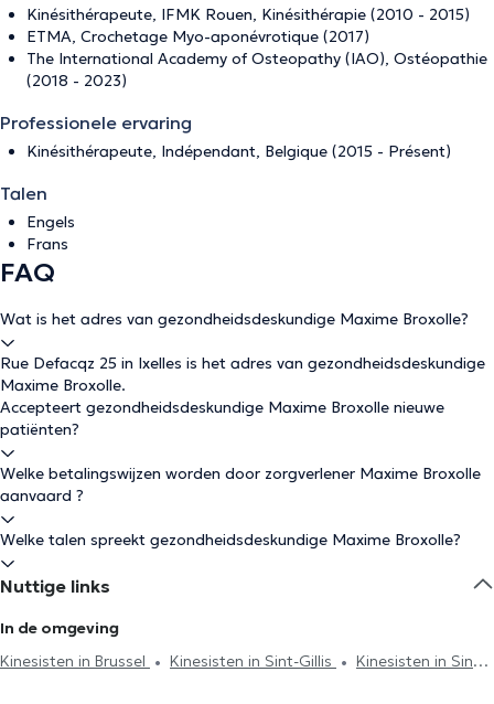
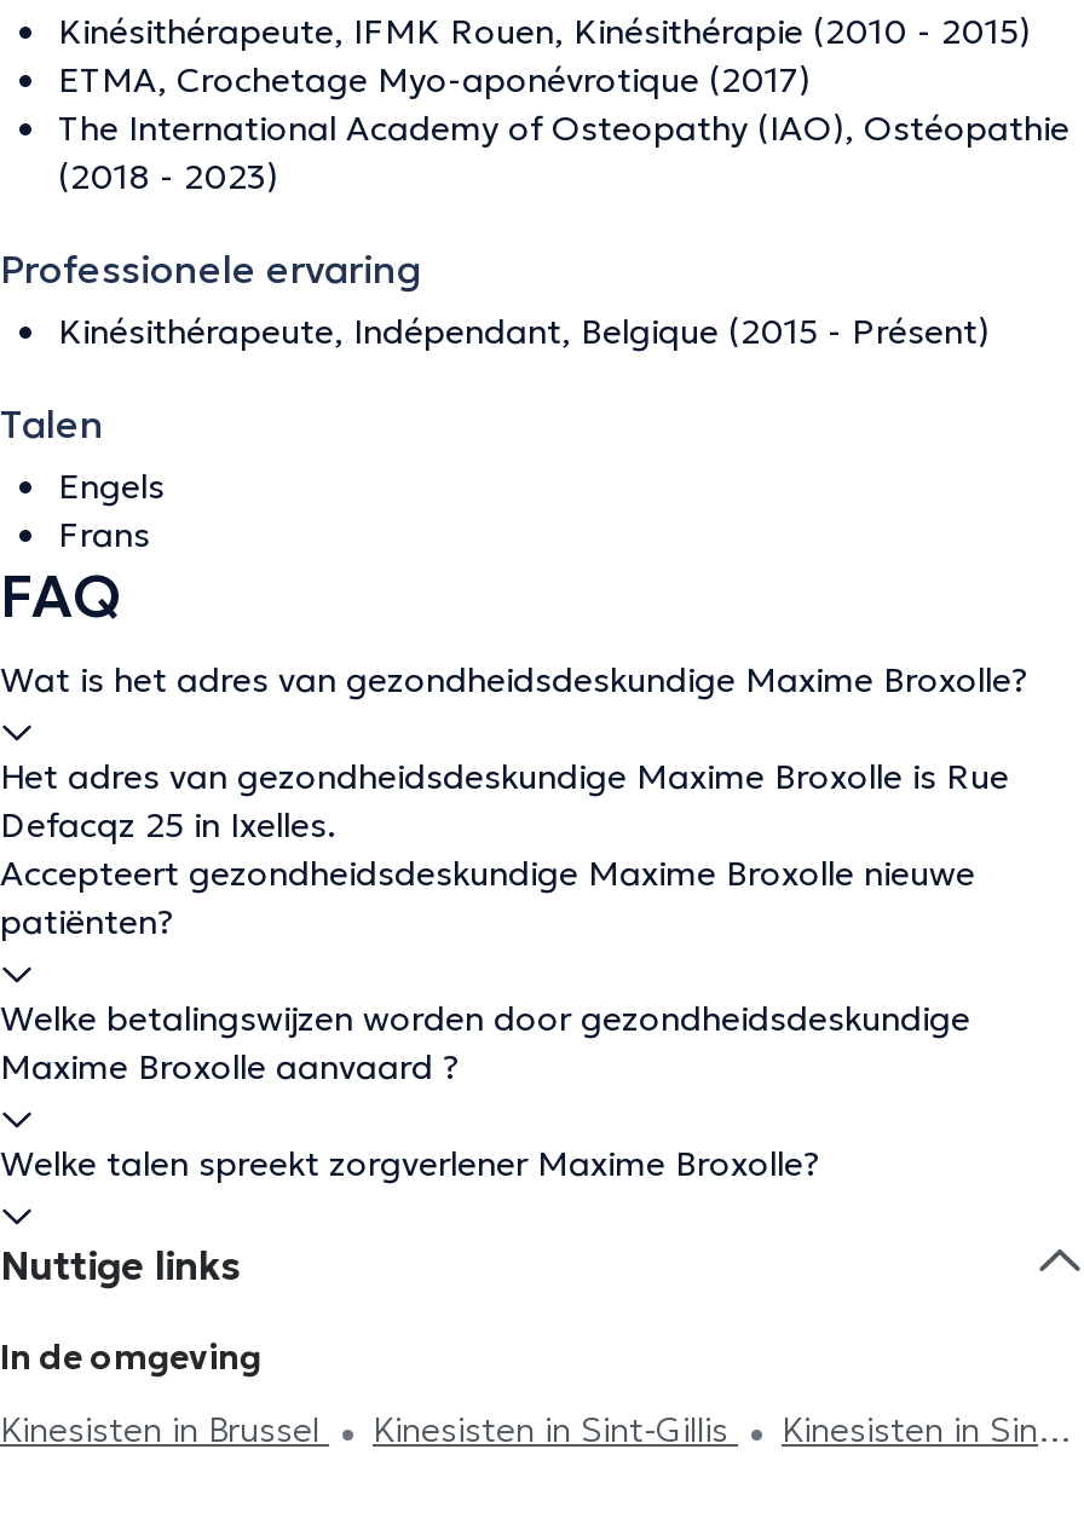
- Rue Defacqz 25 in Ixelles is het adres van gezondheidsdeskundige
- Maxime Broxolle.
+ Het adres van gezondheidsdeskundige Maxime Broxolle is Rue
+ Defacqz 25 in Ixelles.

- Welke betalingswijzen worden door zorgverlener Maxime Broxolle
- aanvaard ?
+ Welke betalingswijzen worden door gezondheidsdeskundige
+ Maxime Broxolle aanvaard ?

- Welke talen spreekt gezondheidsdeskundige Maxime Broxolle?
+ Welke talen spreekt zorgverlener Maxime Broxolle?
